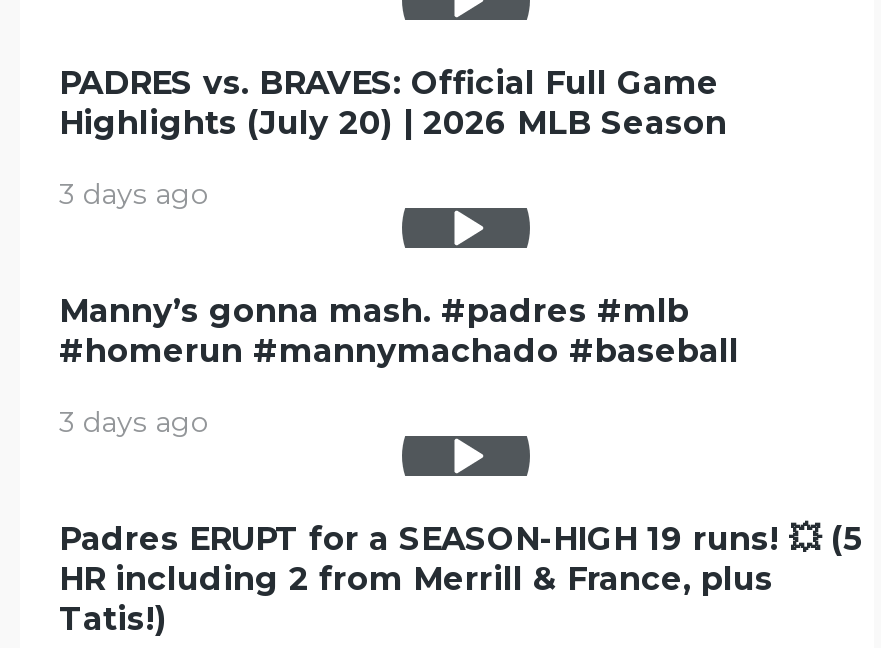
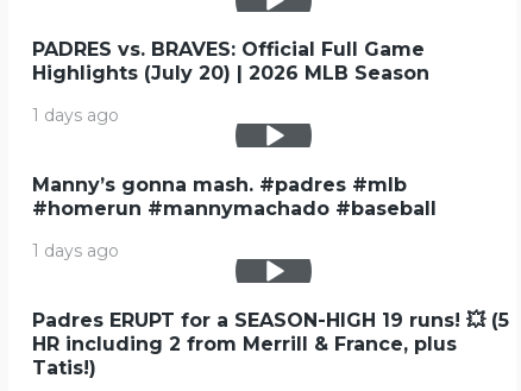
- 3 days ago
+ 1 days ago

- 3 days ago
+ 1 days ago
